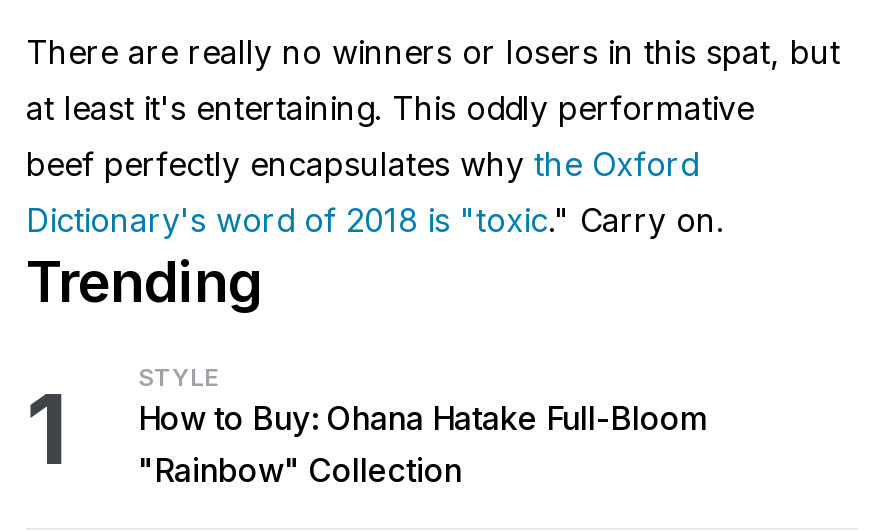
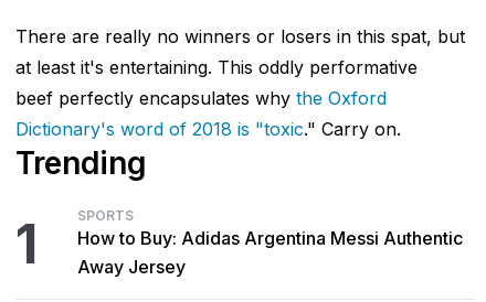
- STYLE
- How to Buy: Ohana Hatake Full-Bloom
- "Rainbow" Collection
+ SPORTS
+ How to Buy: Adidas Argentina Messi Authentic
+ Away Jersey
